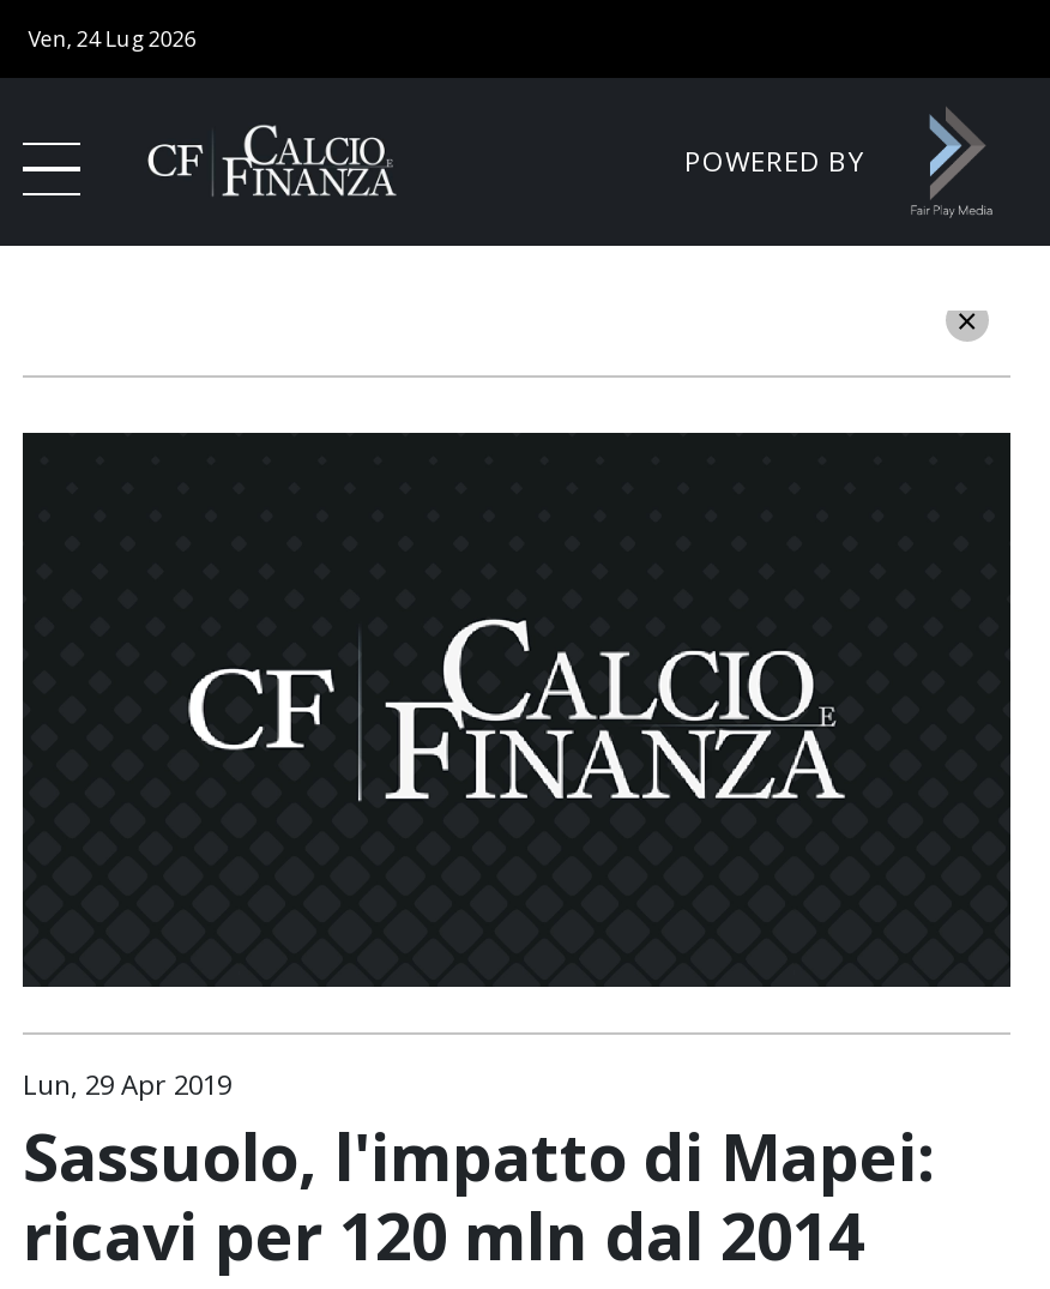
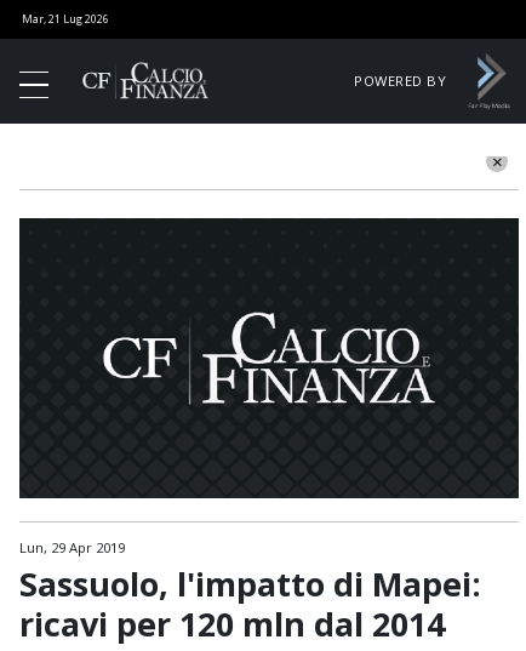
- Ven, 24 Lug 2026
+ Mar, 21 Lug 2026
